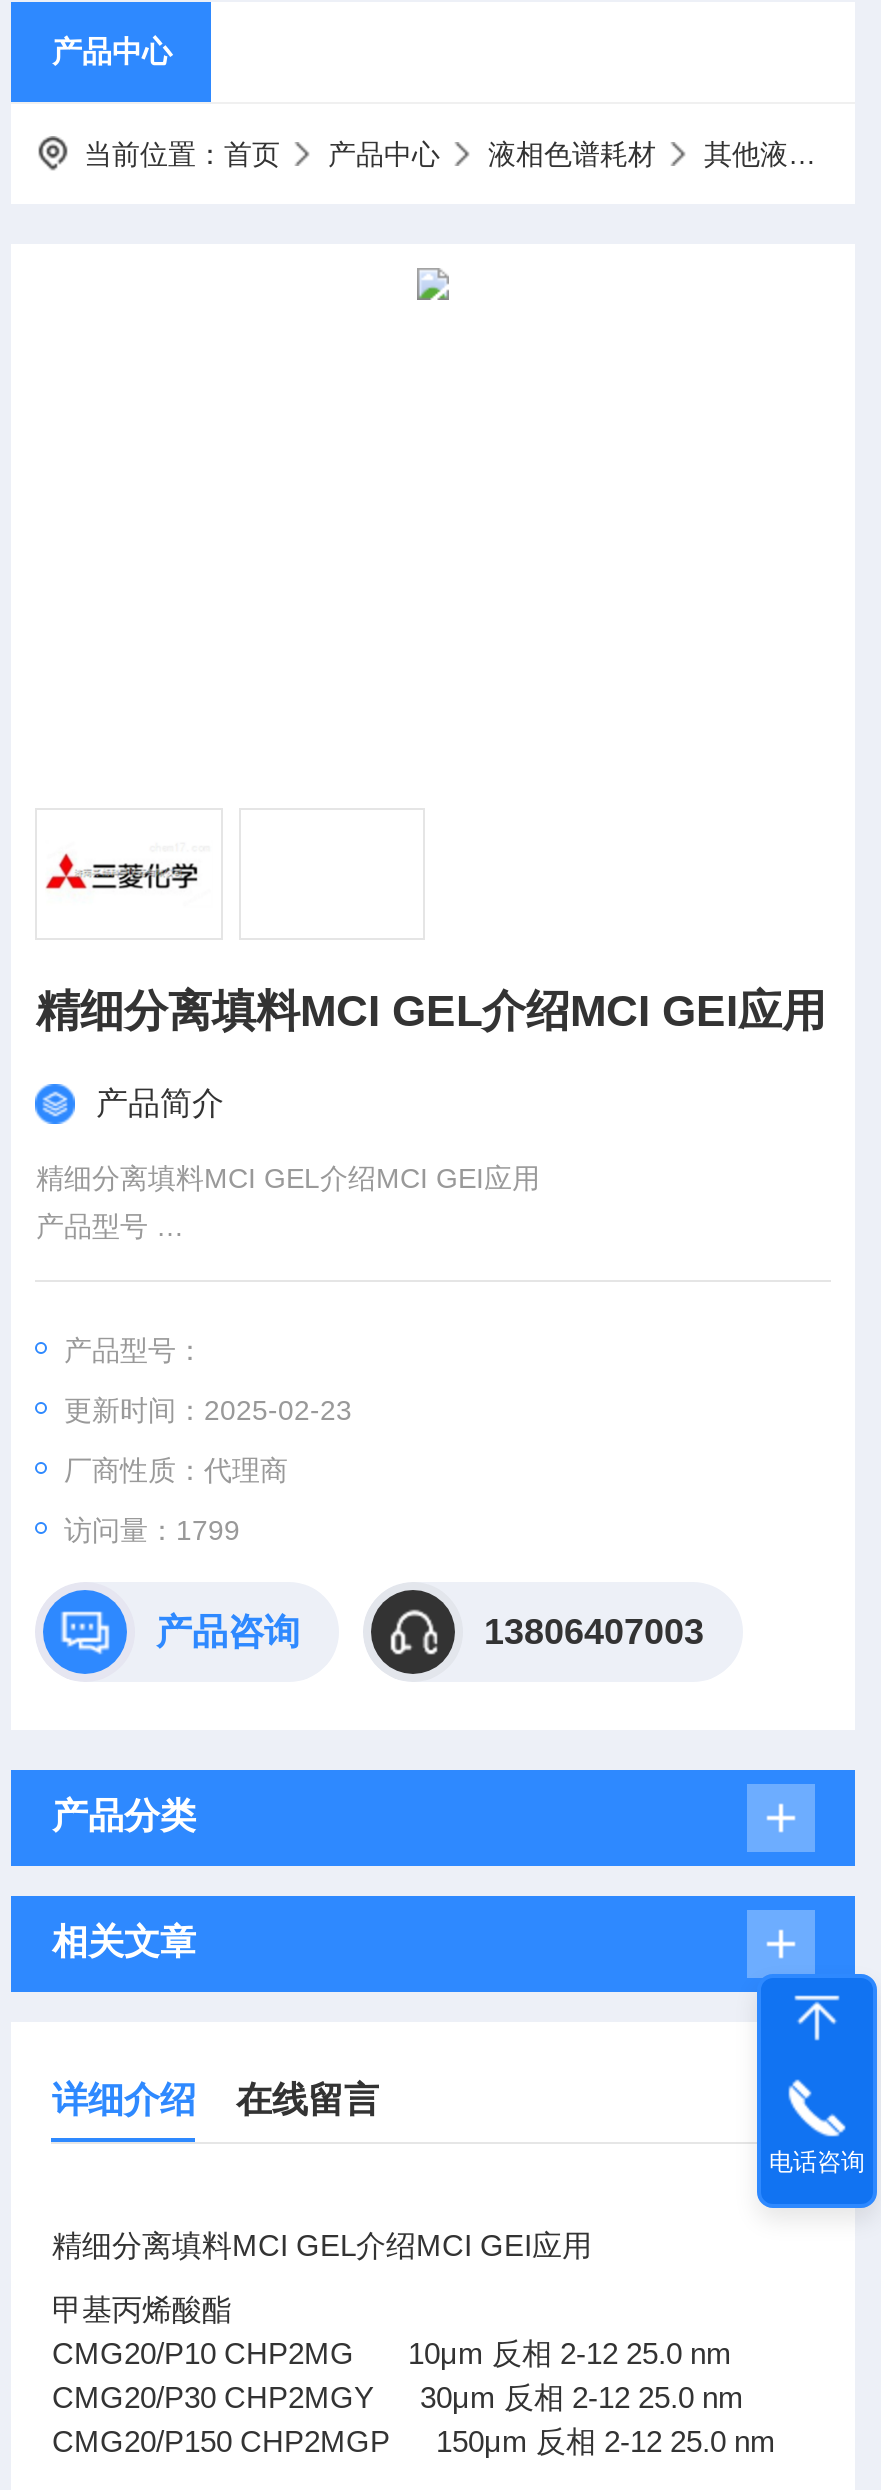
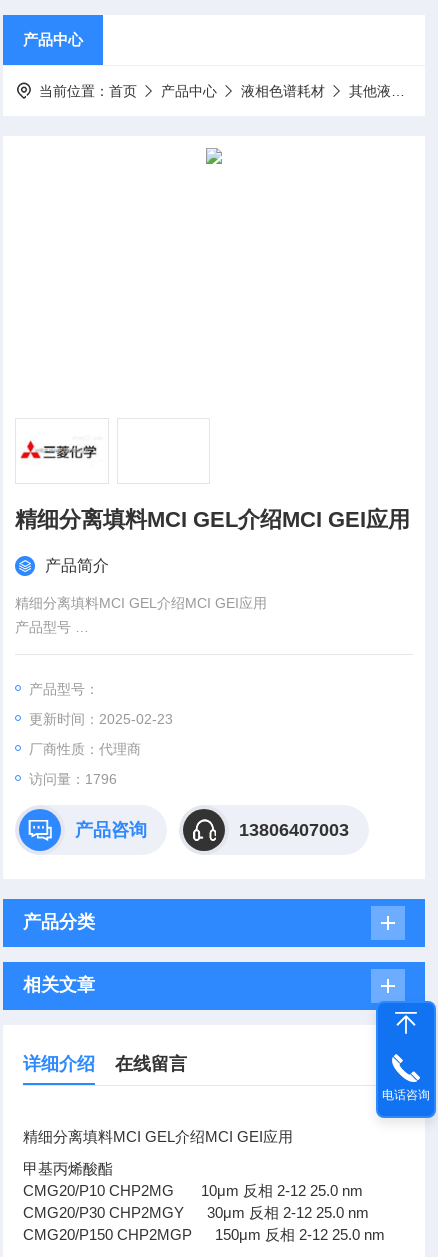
- 访问量：1799
+ 访问量：1796
